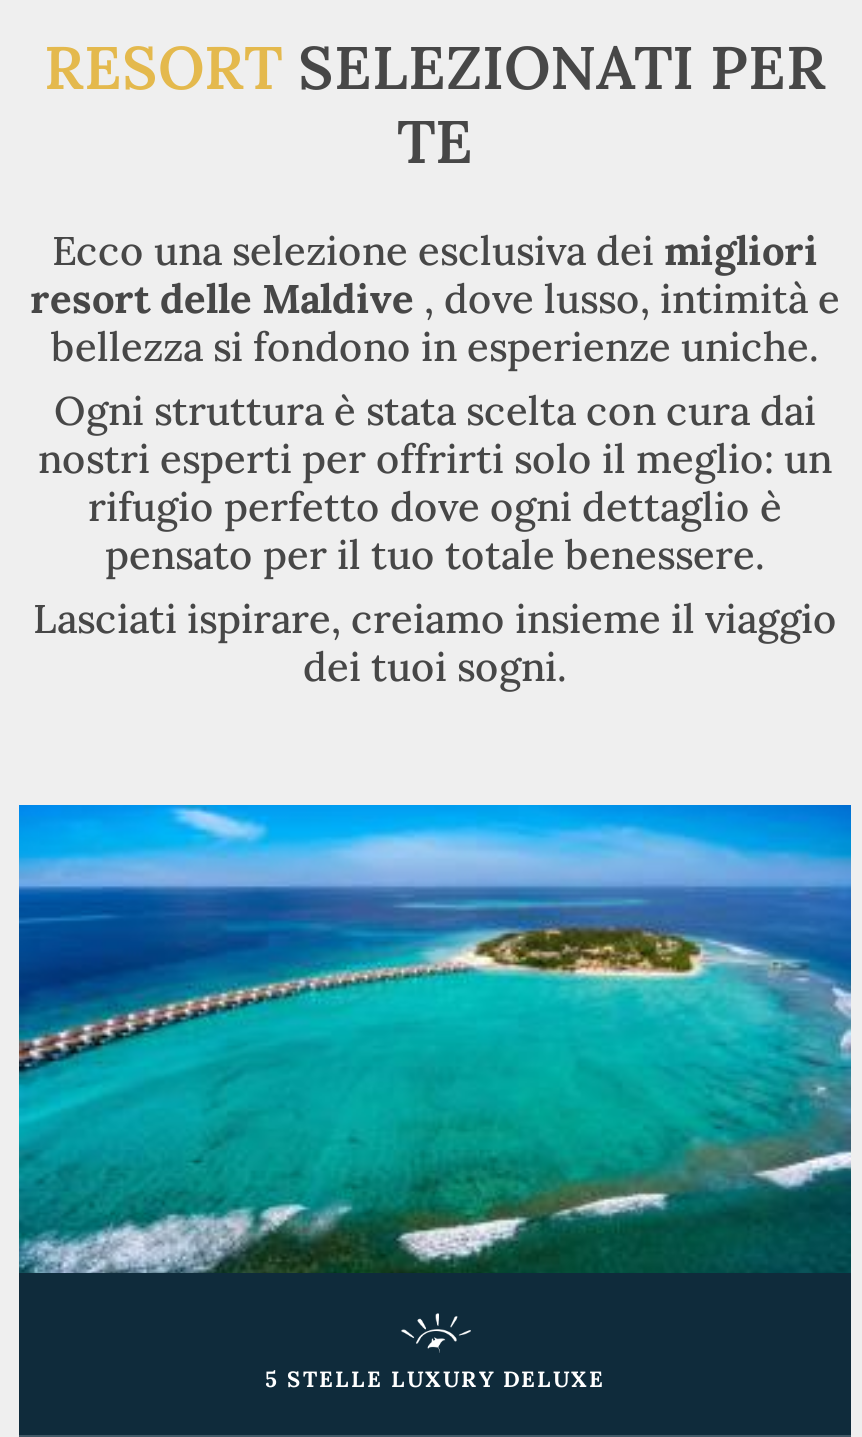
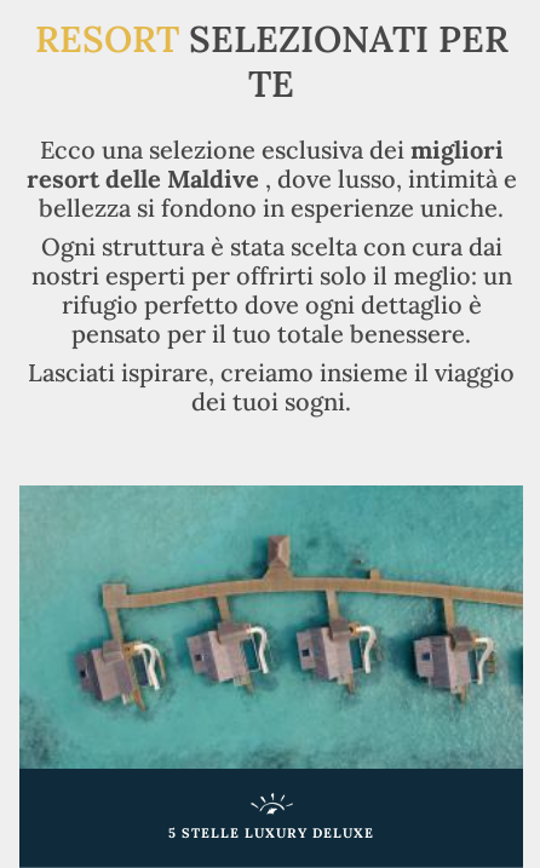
- [image]
+ [image]
